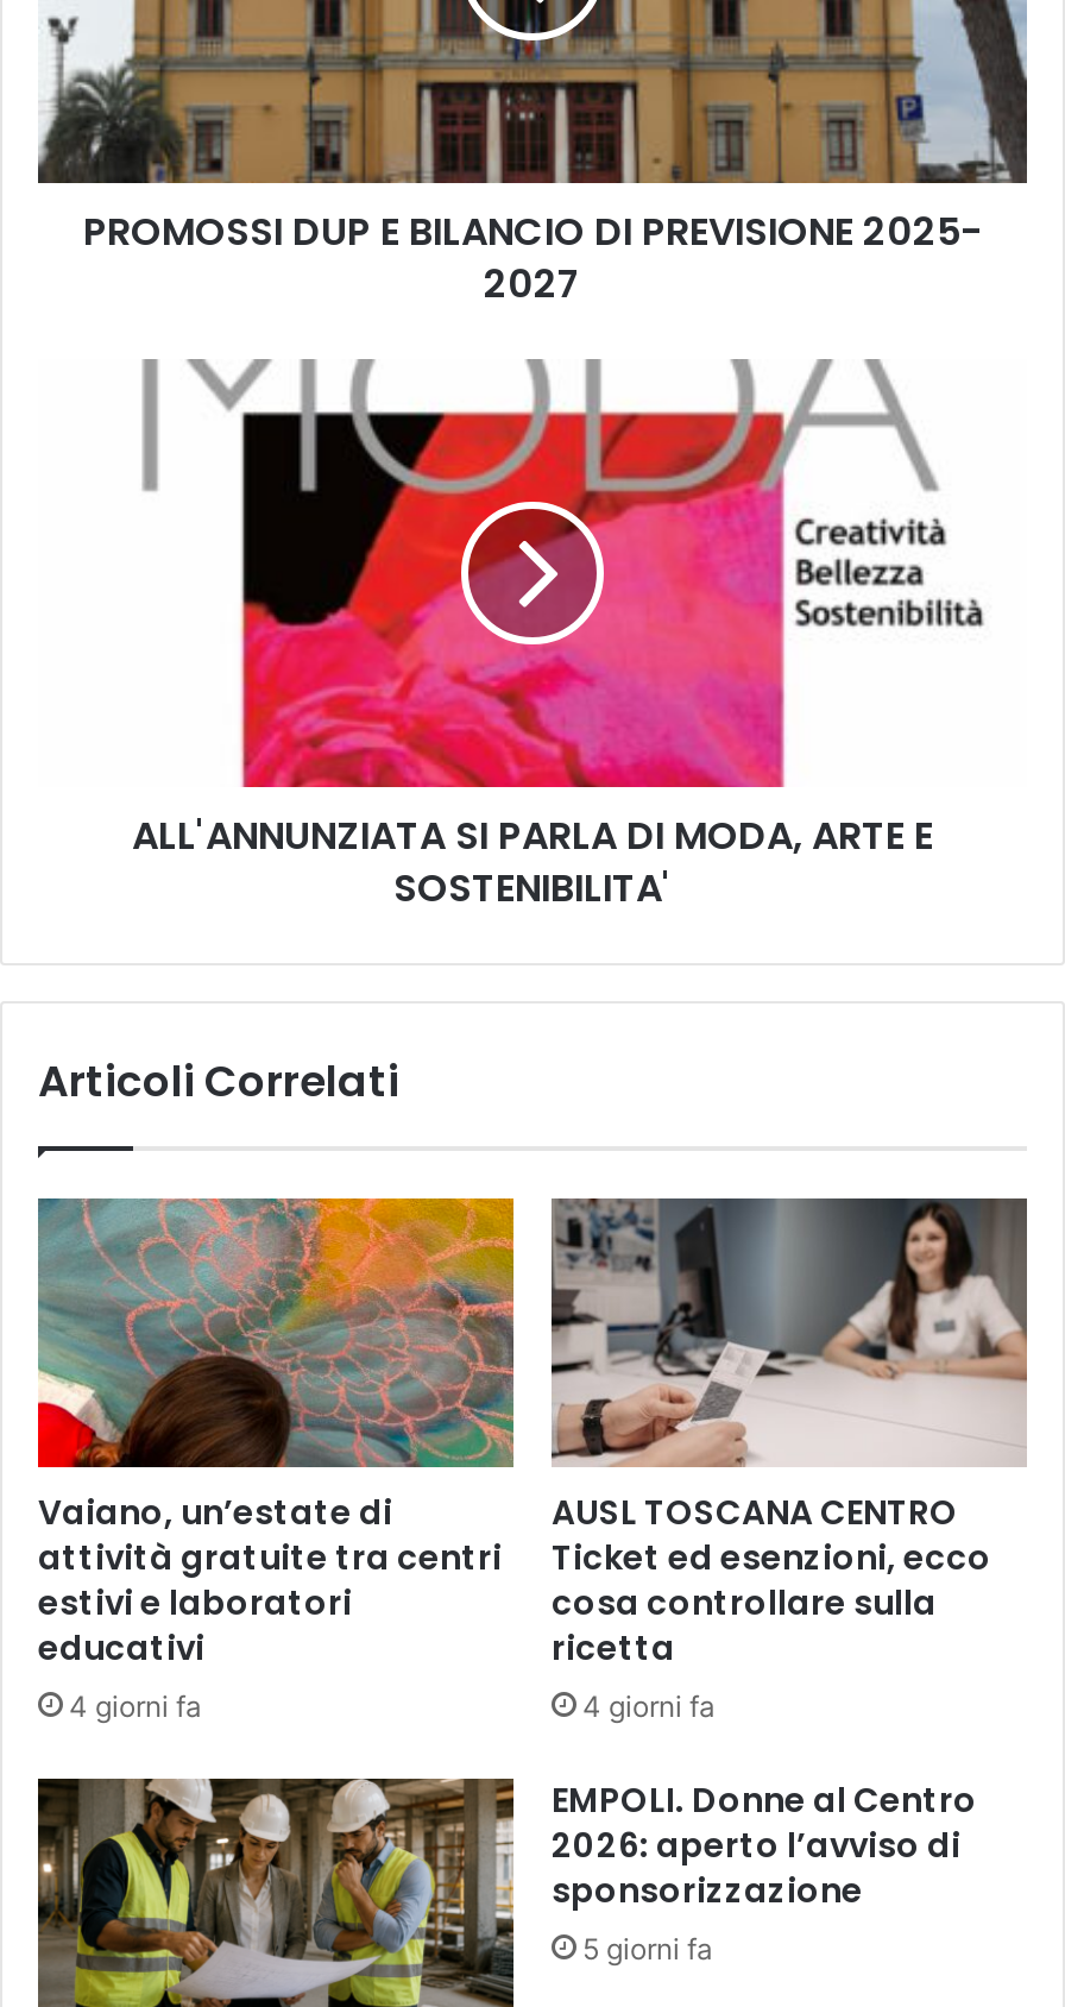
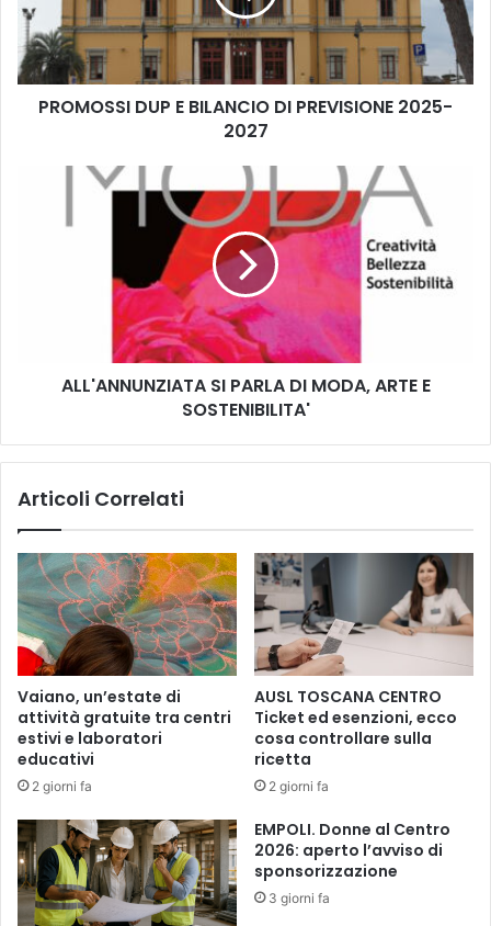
- 4 giorni fa
+ 2 giorni fa

- 4 giorni fa
+ 2 giorni fa

- 5 giorni fa
+ 3 giorni fa
